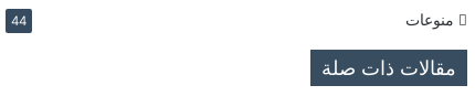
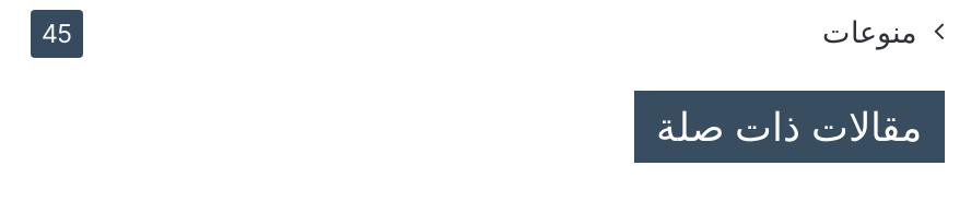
- 44
+ 45
